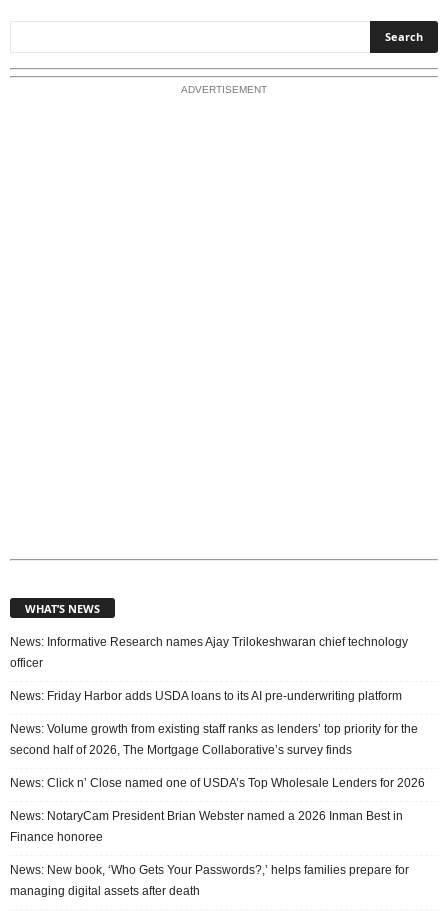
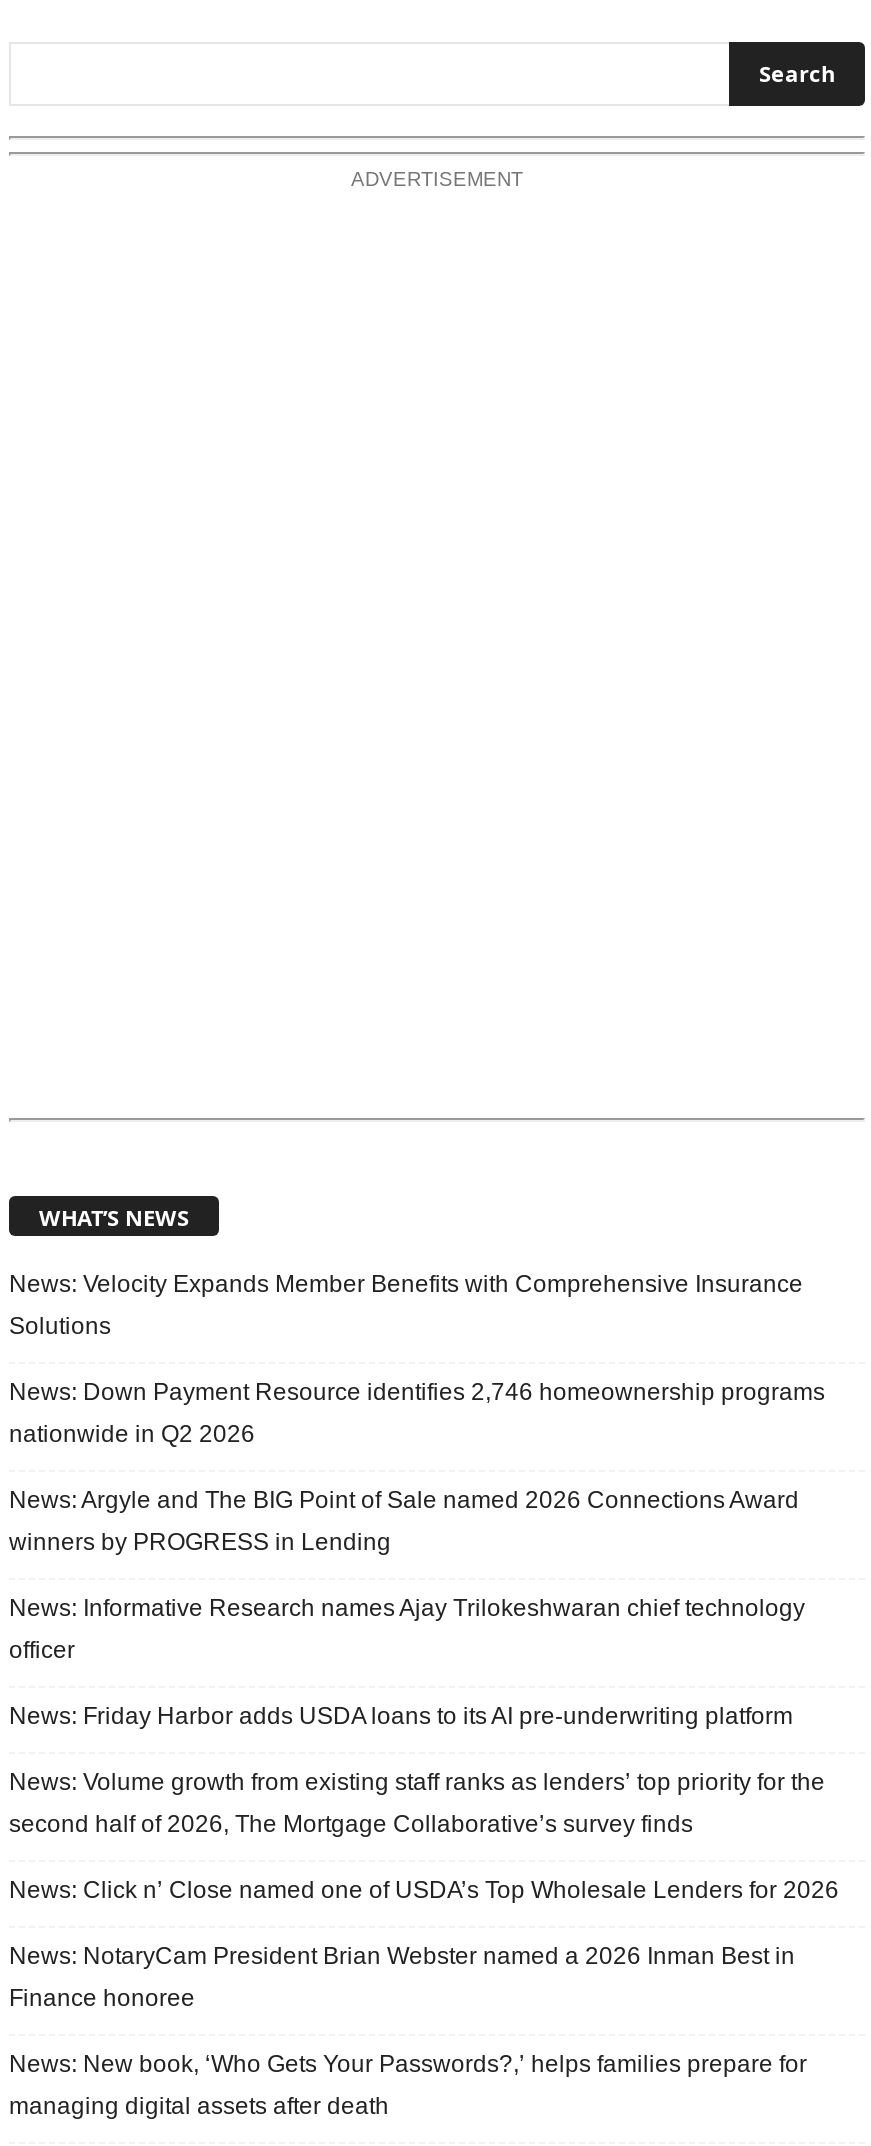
+ News: Velocity Expands Member Benefits with Comprehensive Insurance
+ Solutions
+ News: Down Payment Resource identifies 2,746 homeownership programs
+ nationwide in Q2 2026
+ News: Argyle and The BIG Point of Sale named 2026 Connections Award
+ winners by PROGRESS in Lending
